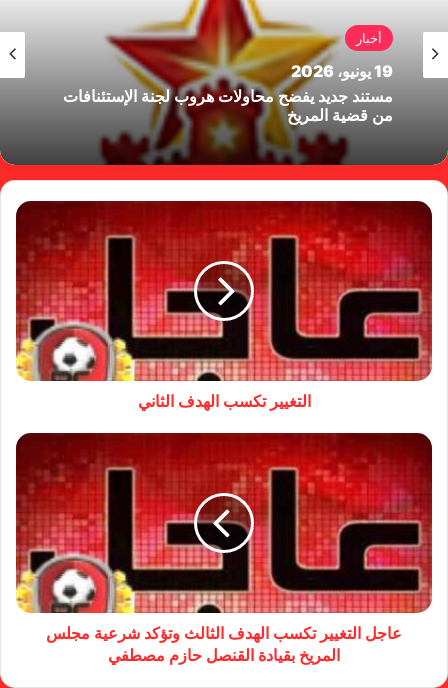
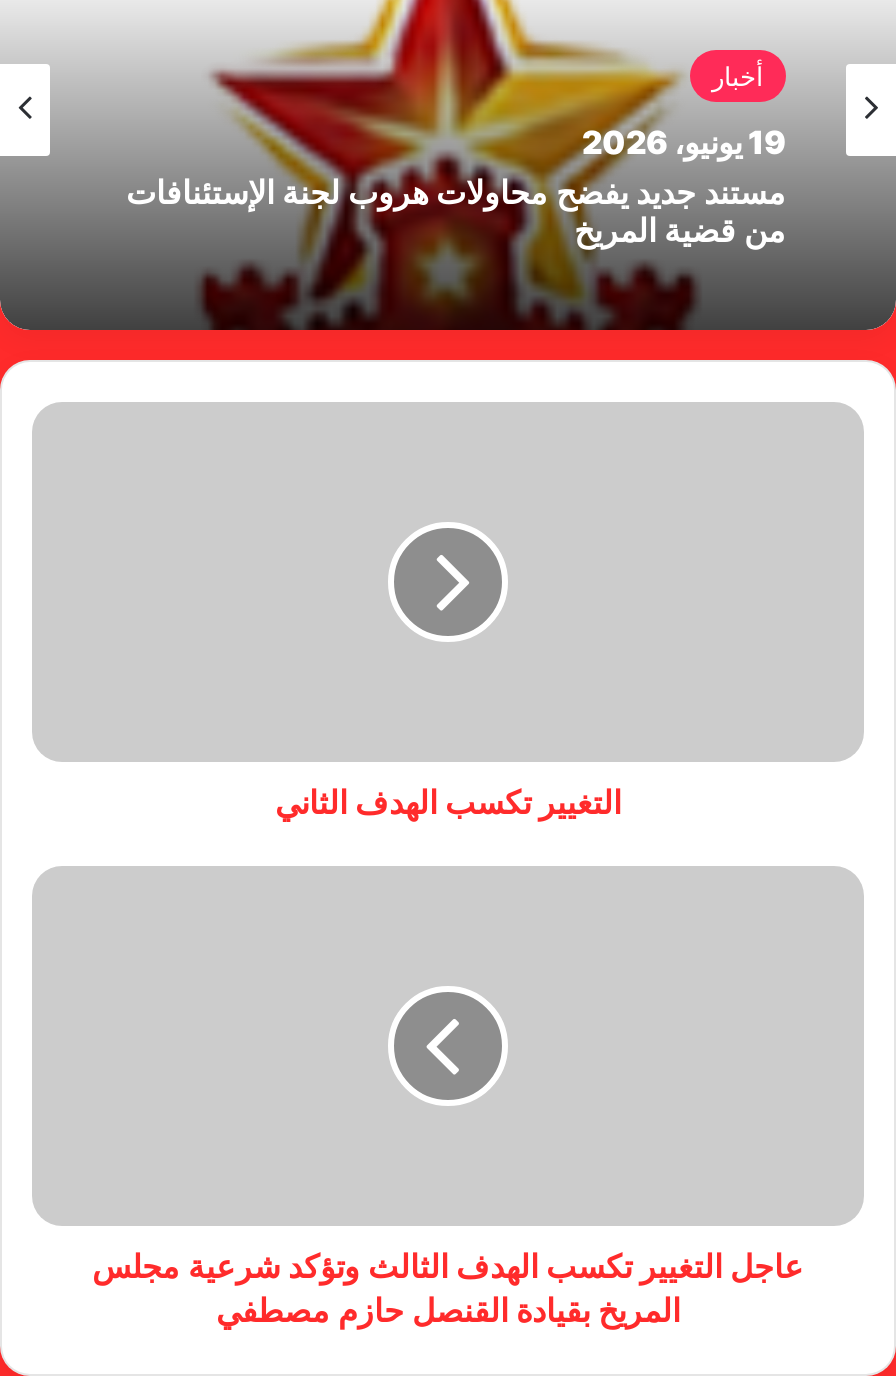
- [image]

- [image]
